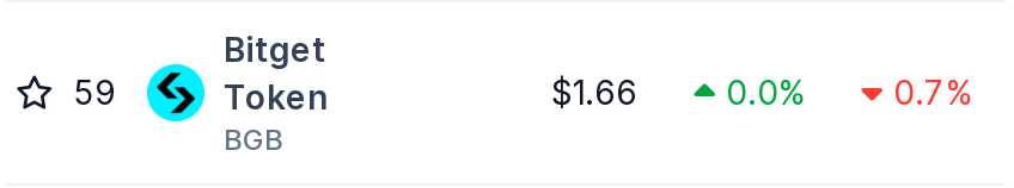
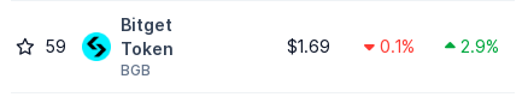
- $1.66
+ $1.69

- 0.0%
+ 0.1%

- 0.7%
+ 2.9%
